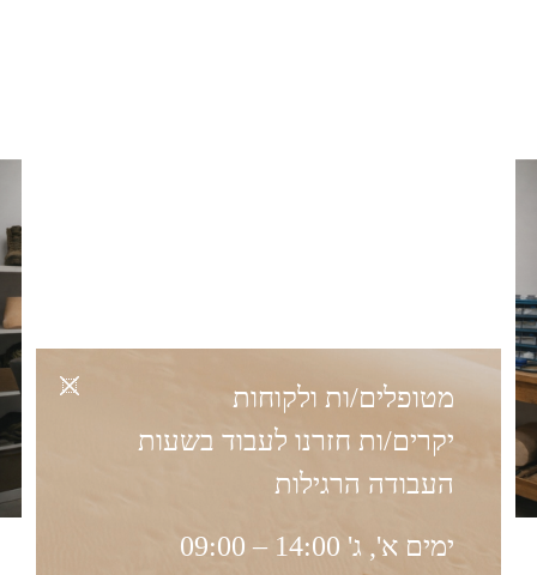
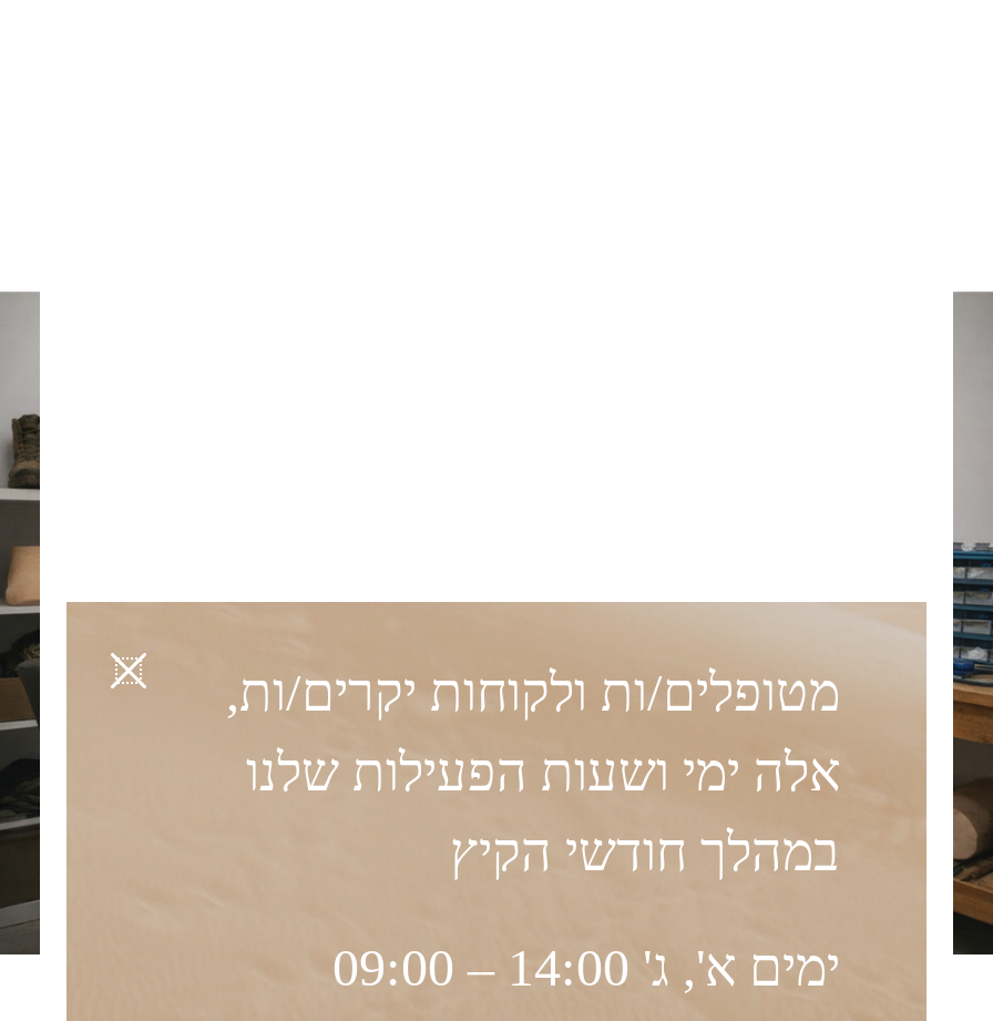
- מטופלים/ות ולקוחות
- יקרים/ות חזרנו לעבוד בשעות
- העבודה הרגילות
+ מטופלים/ות ולקוחות יקרים/ות,
+ אלה ימי ושעות הפעילות שלנו
+ במהלך חודשי הקיץ
